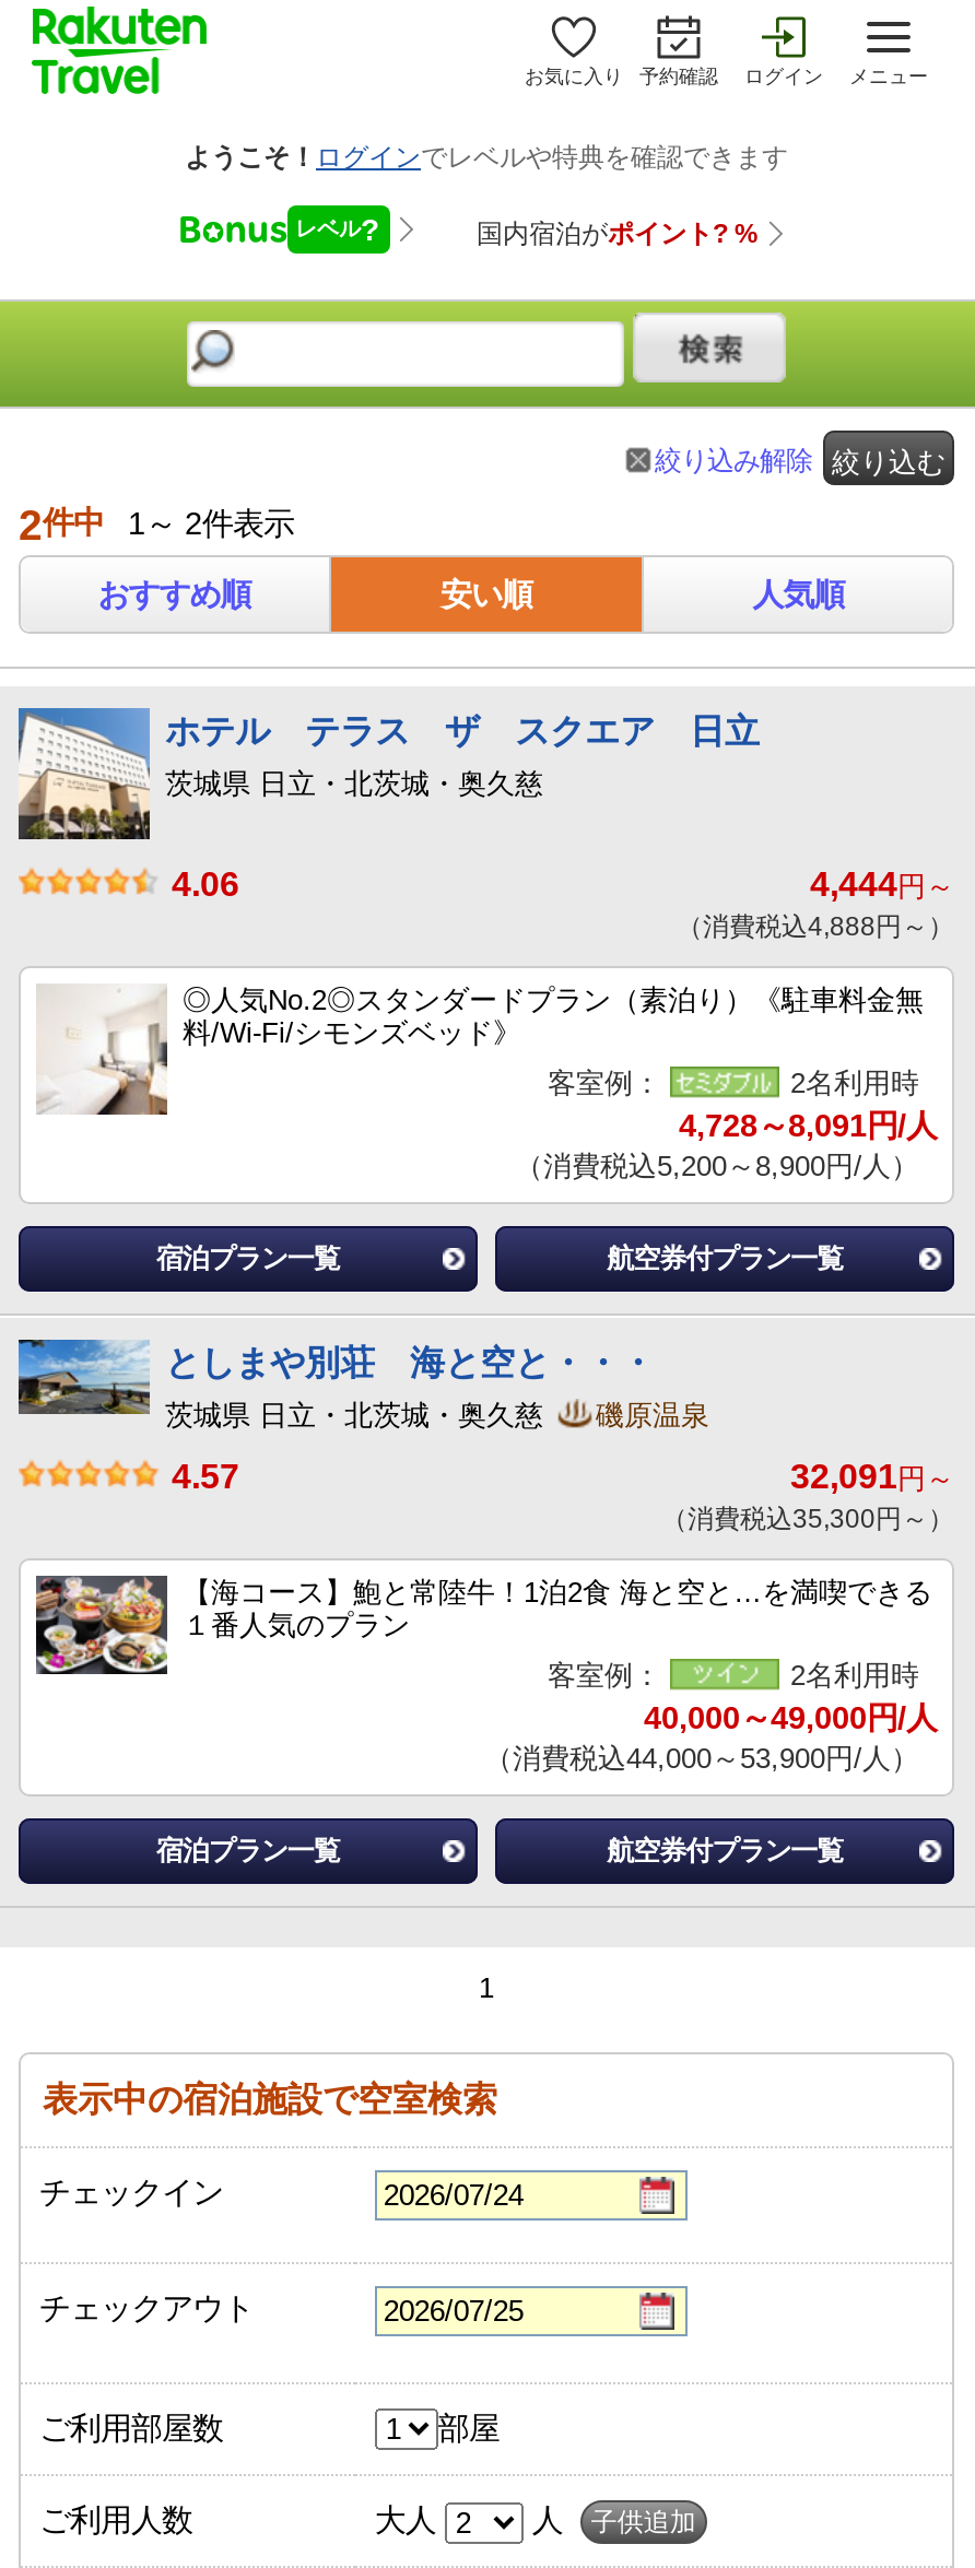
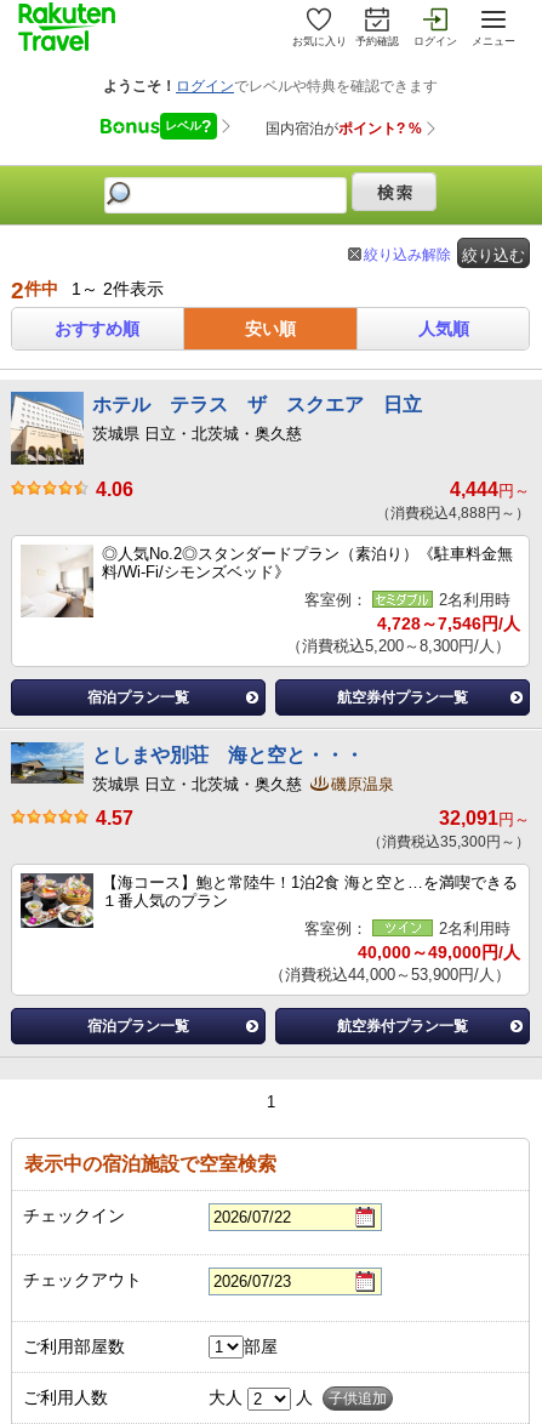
- 4,728～8,091円/人
+ 4,728～7,546円/人

- （消費税込5,200～8,900円/人）
+ （消費税込5,200～8,300円/人）
